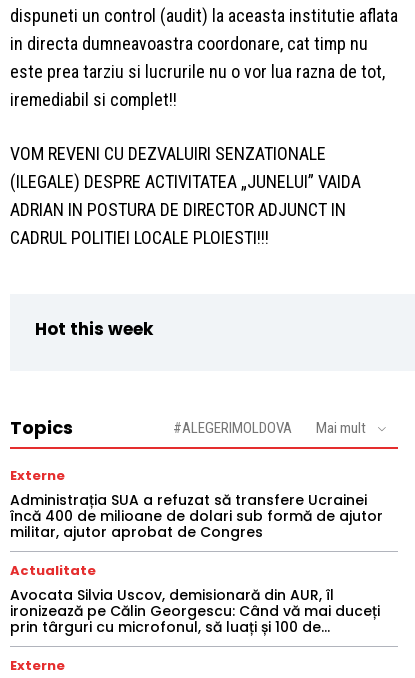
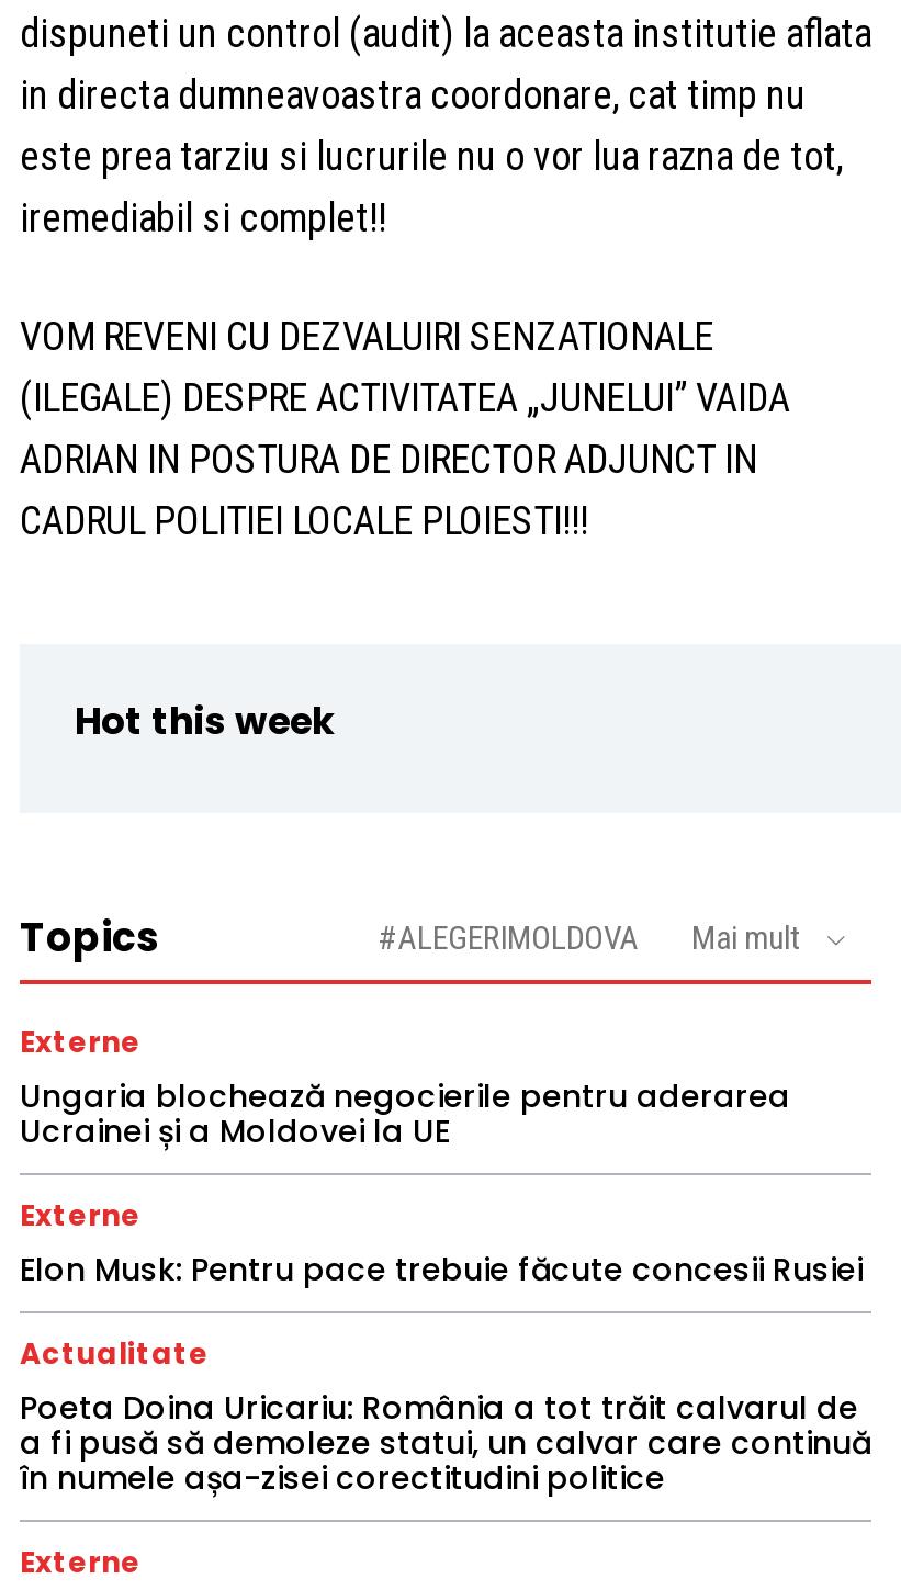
- Administrația SUA a refuzat să transfere Ucrainei
- încă 400 de milioane de dolari sub formă de ajutor
- militar, ajutor aprobat de Congres
+ Ungaria blochează negocierile pentru aderarea
+ Ucrainei și a Moldovei la UE
+ Externe
+ Elon Musk: Pentru pace trebuie făcute concesii Rusiei

- Avocata Silvia Uscov, demisionară din AUR, îl
- ironizează pe Călin Georgescu: Când vă mai duceți
- prin târguri cu microfonul, să luați și 100 de...
+ Poeta Doina Uricariu: România a tot trăit calvarul de
+ a fi pusă să demoleze statui, un calvar care continuă
+ în numele așa-zisei corectitudini politice
